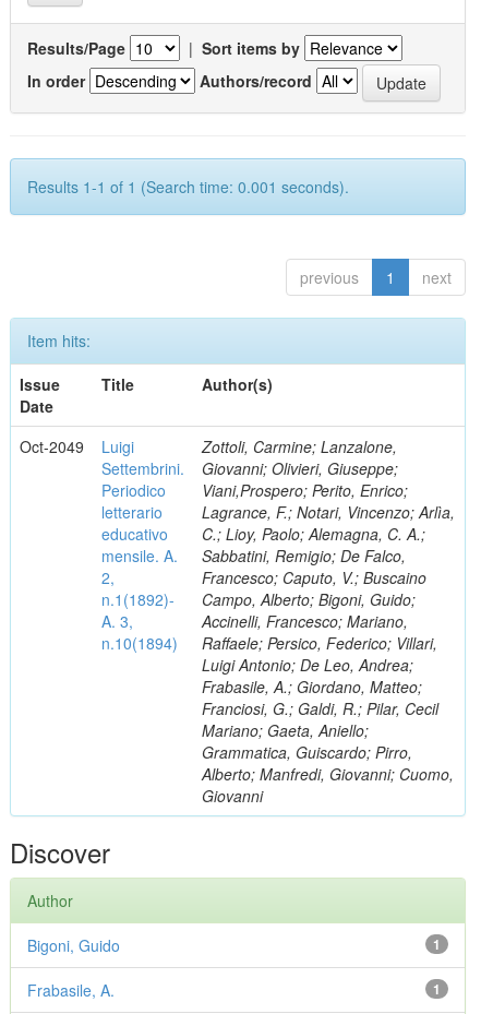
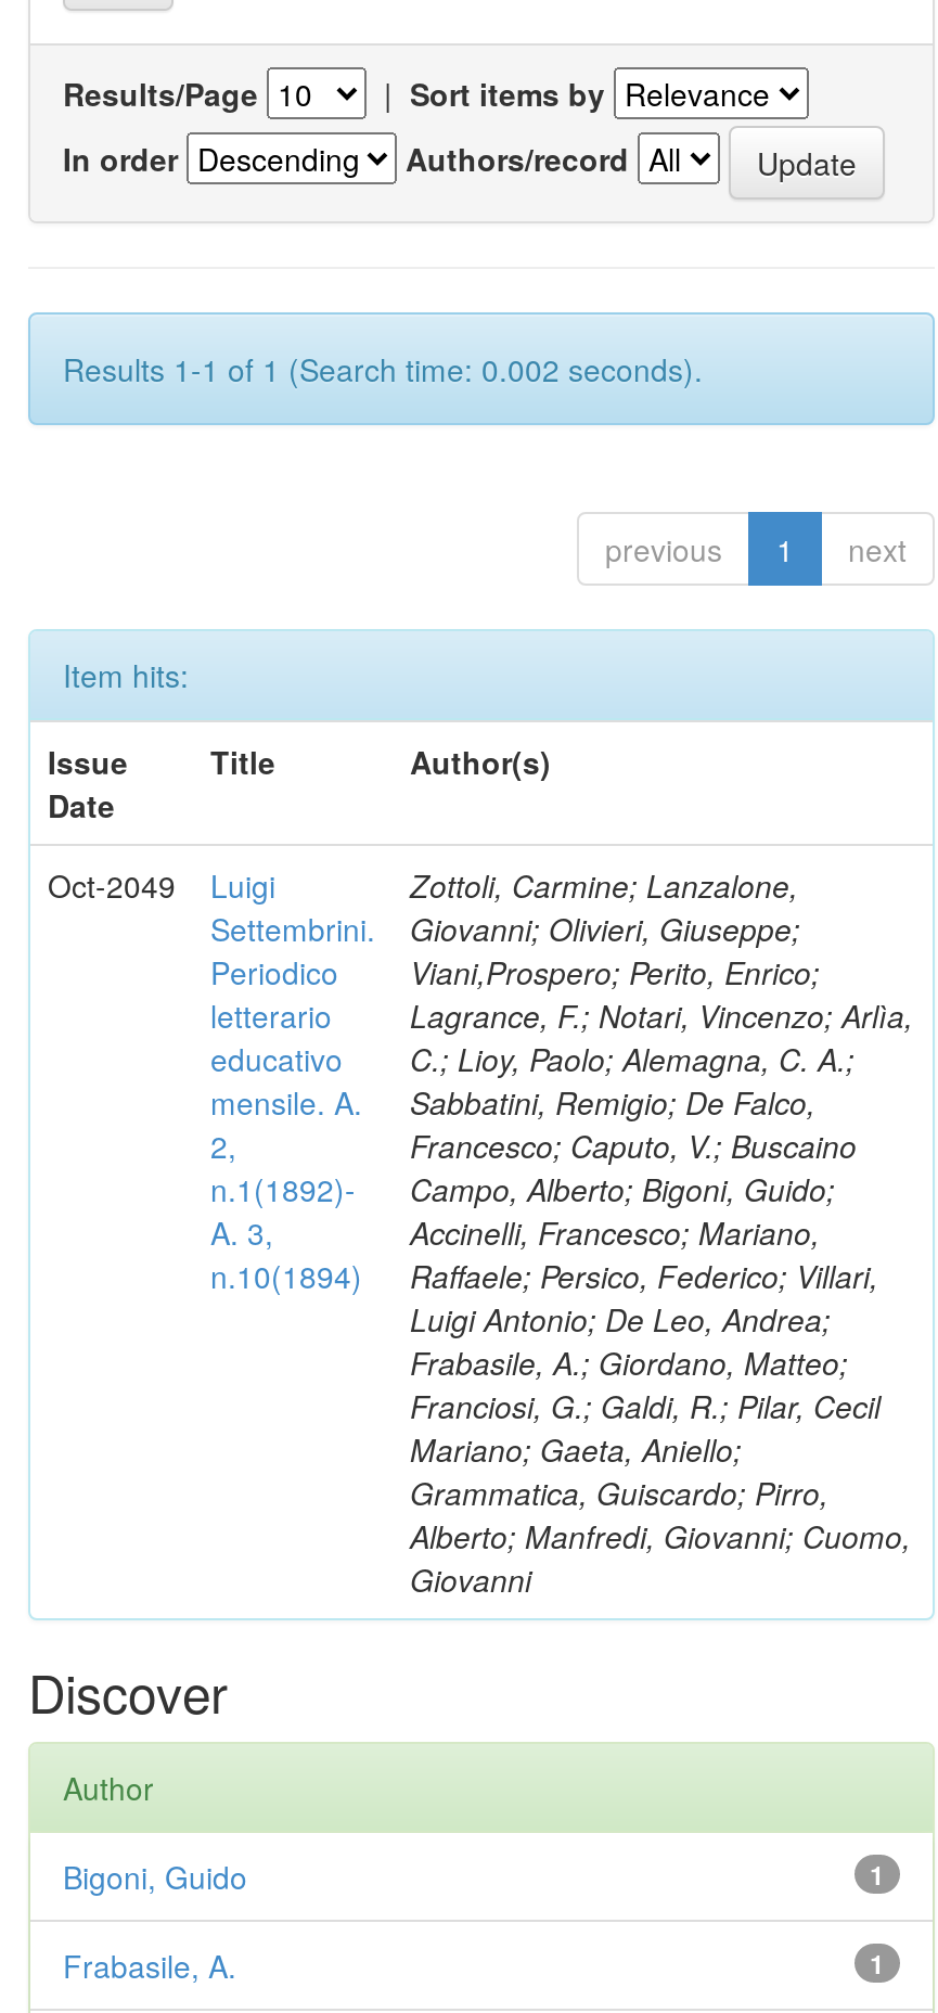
- Results 1-1 of 1 (Search time: 0.001 seconds).
+ Results 1-1 of 1 (Search time: 0.002 seconds).
